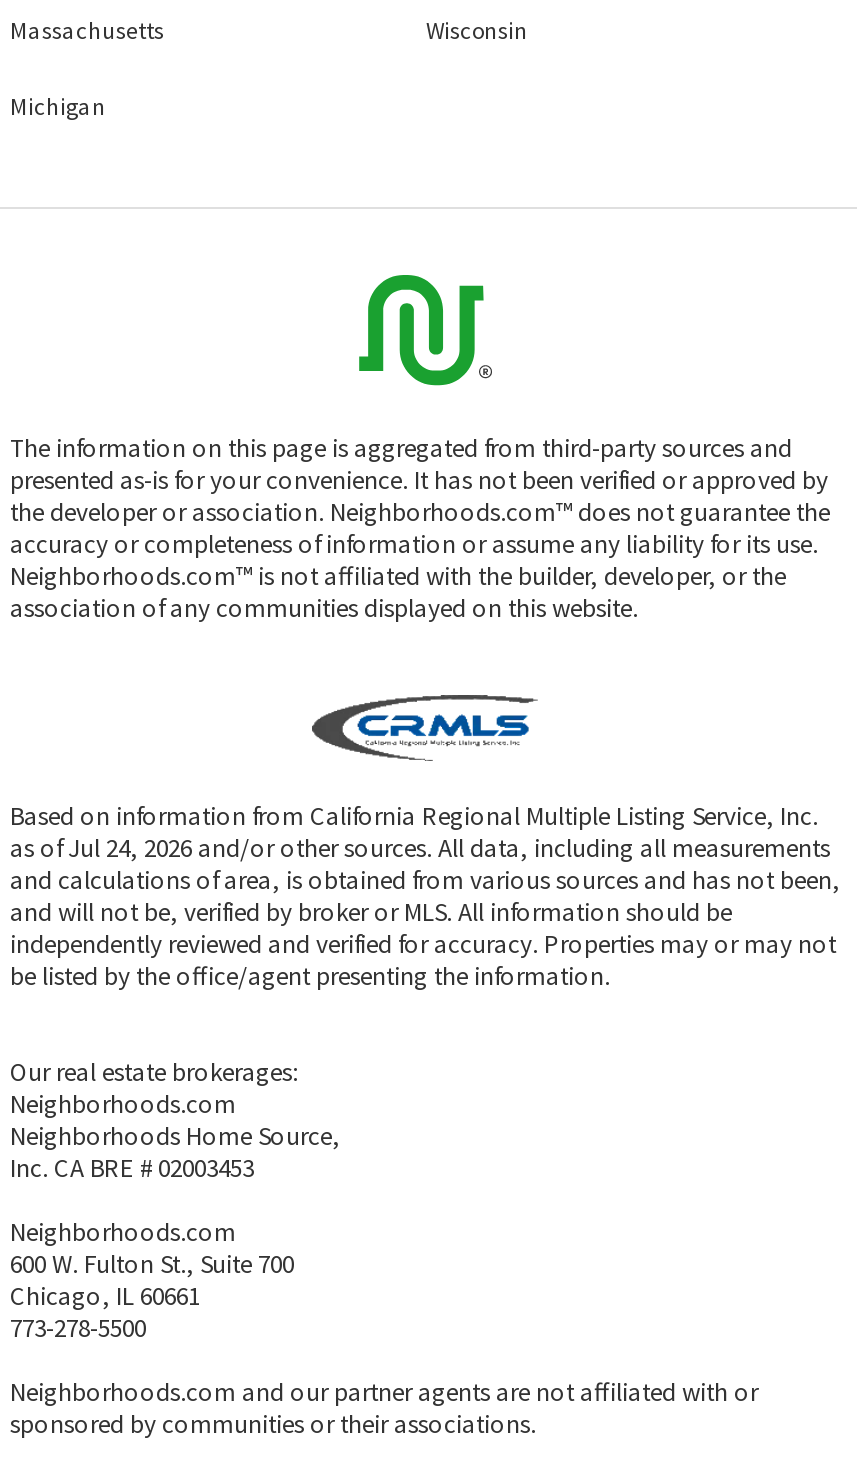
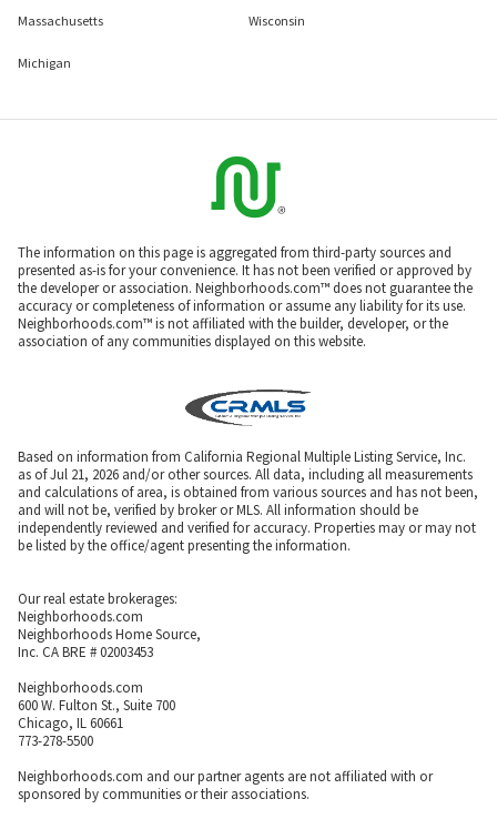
- as of Jul 24, 2026 and/or other sources. All data, including all measurements
+ as of Jul 21, 2026 and/or other sources. All data, including all measurements
